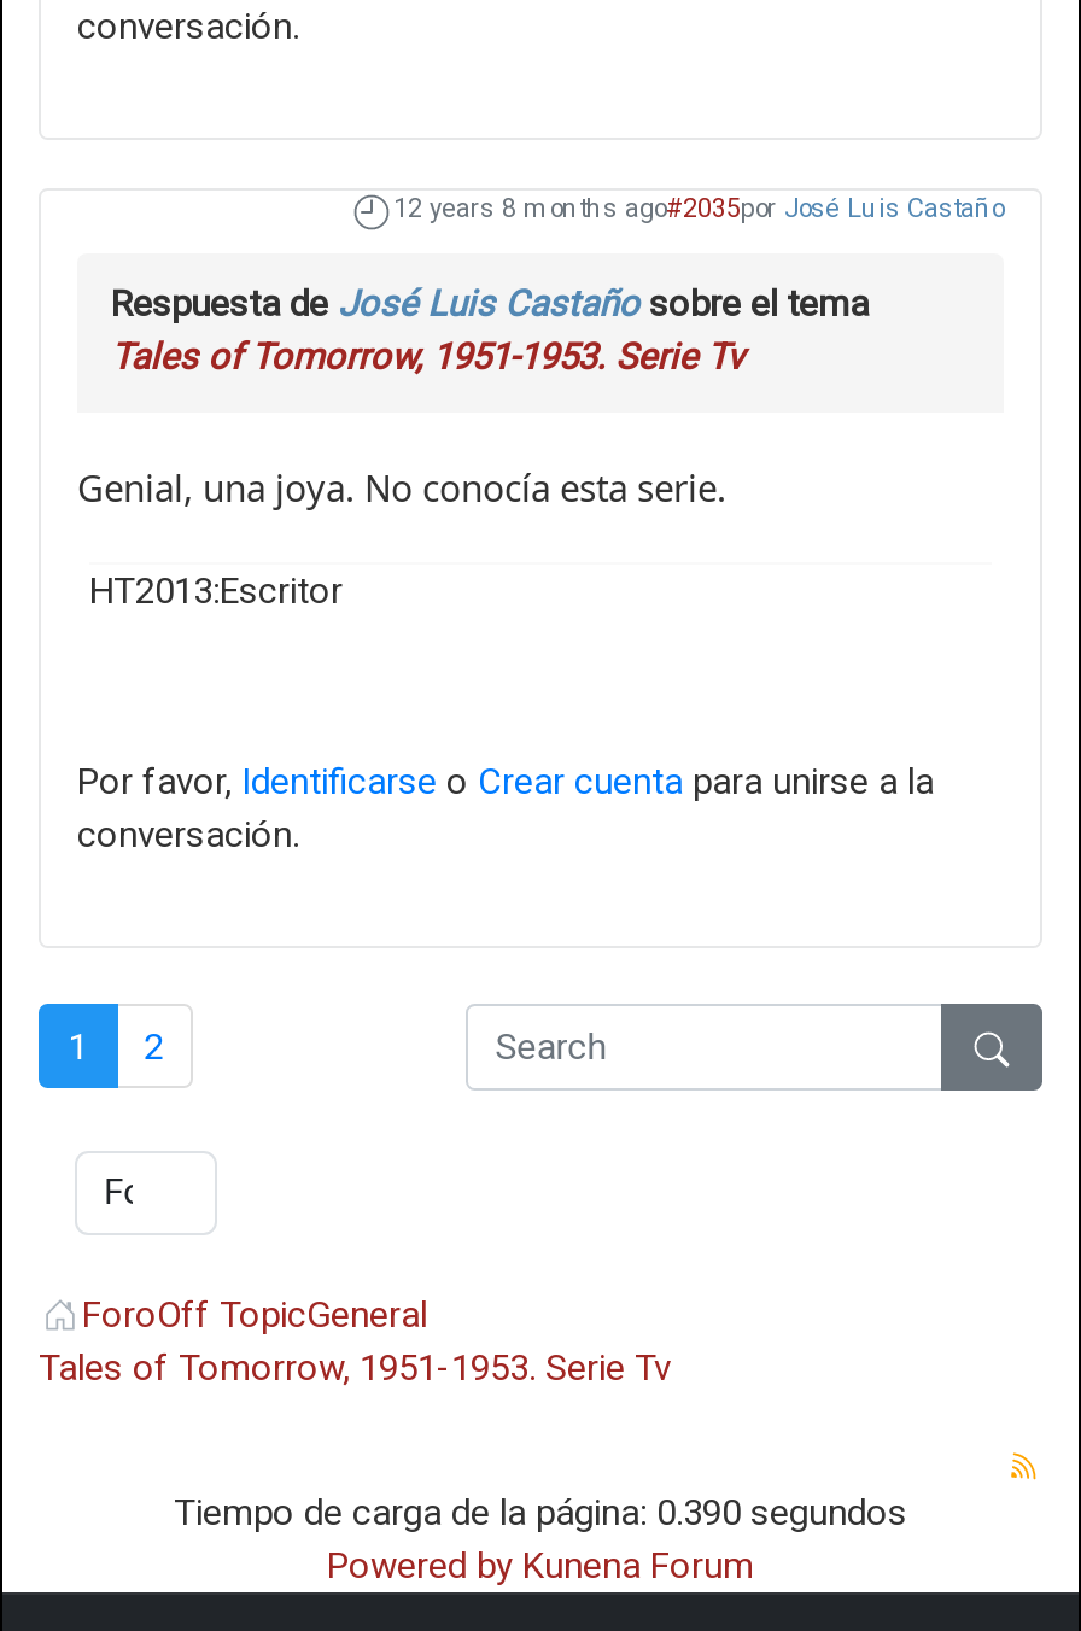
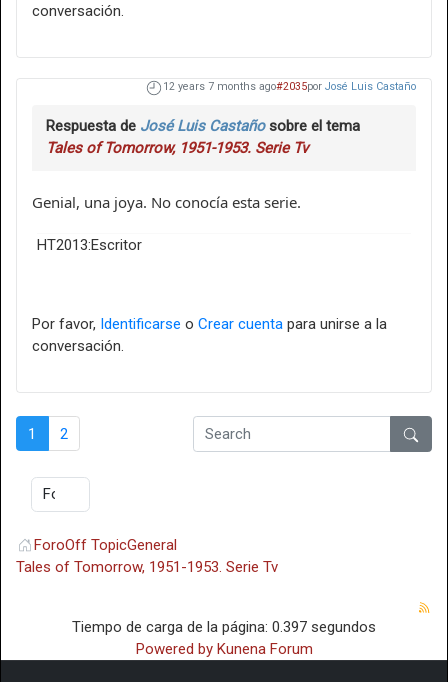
- 12 years 8 months ago#2035por José Luis Castaño
+ 12 years 7 months ago#2035por José Luis Castaño

- Tiempo de carga de la página: 0.390 segundos
+ Tiempo de carga de la página: 0.397 segundos
